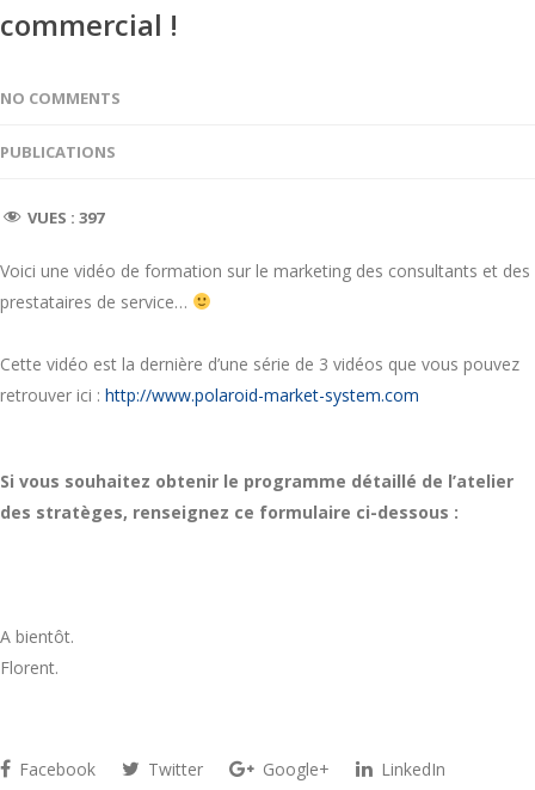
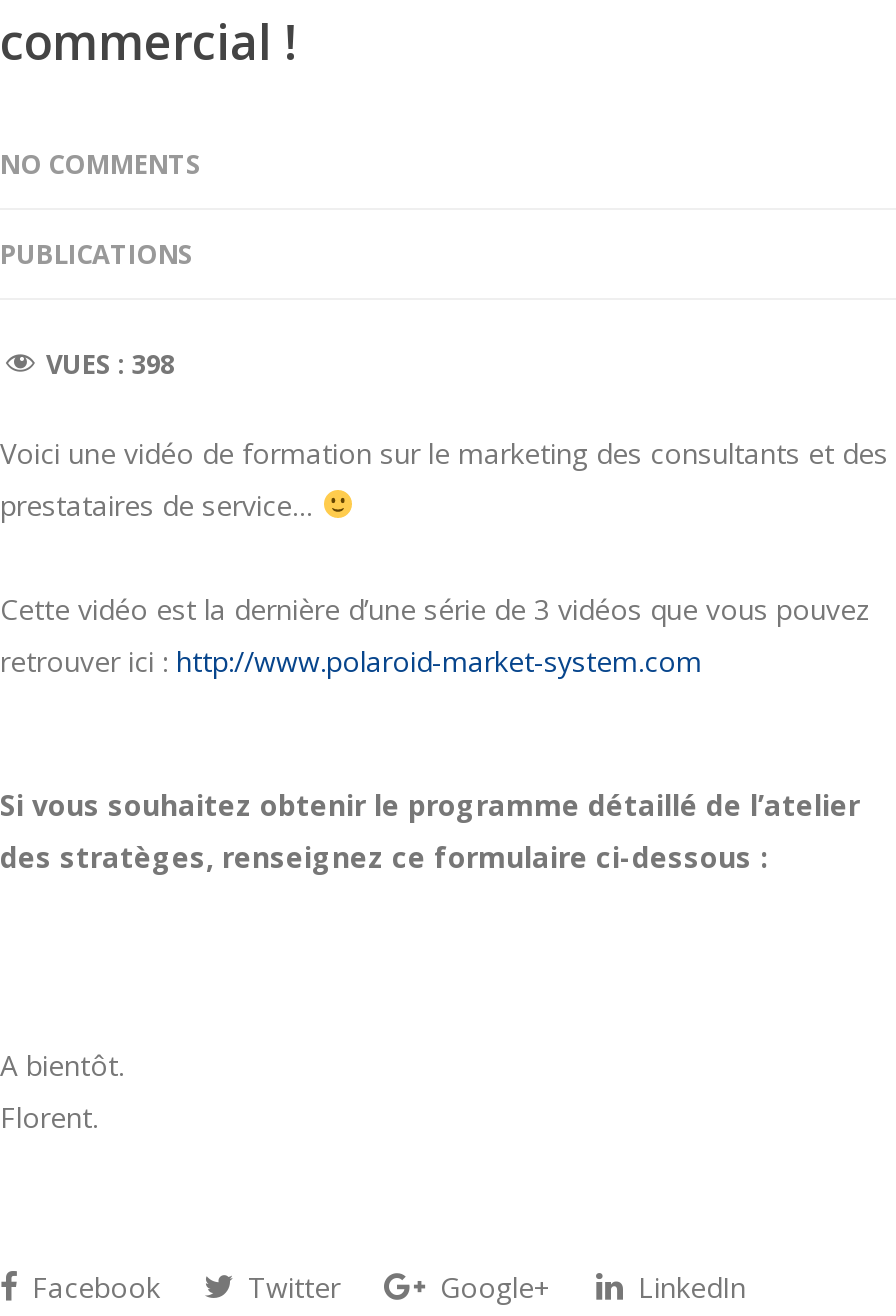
- VUES : 397
+ VUES : 398
